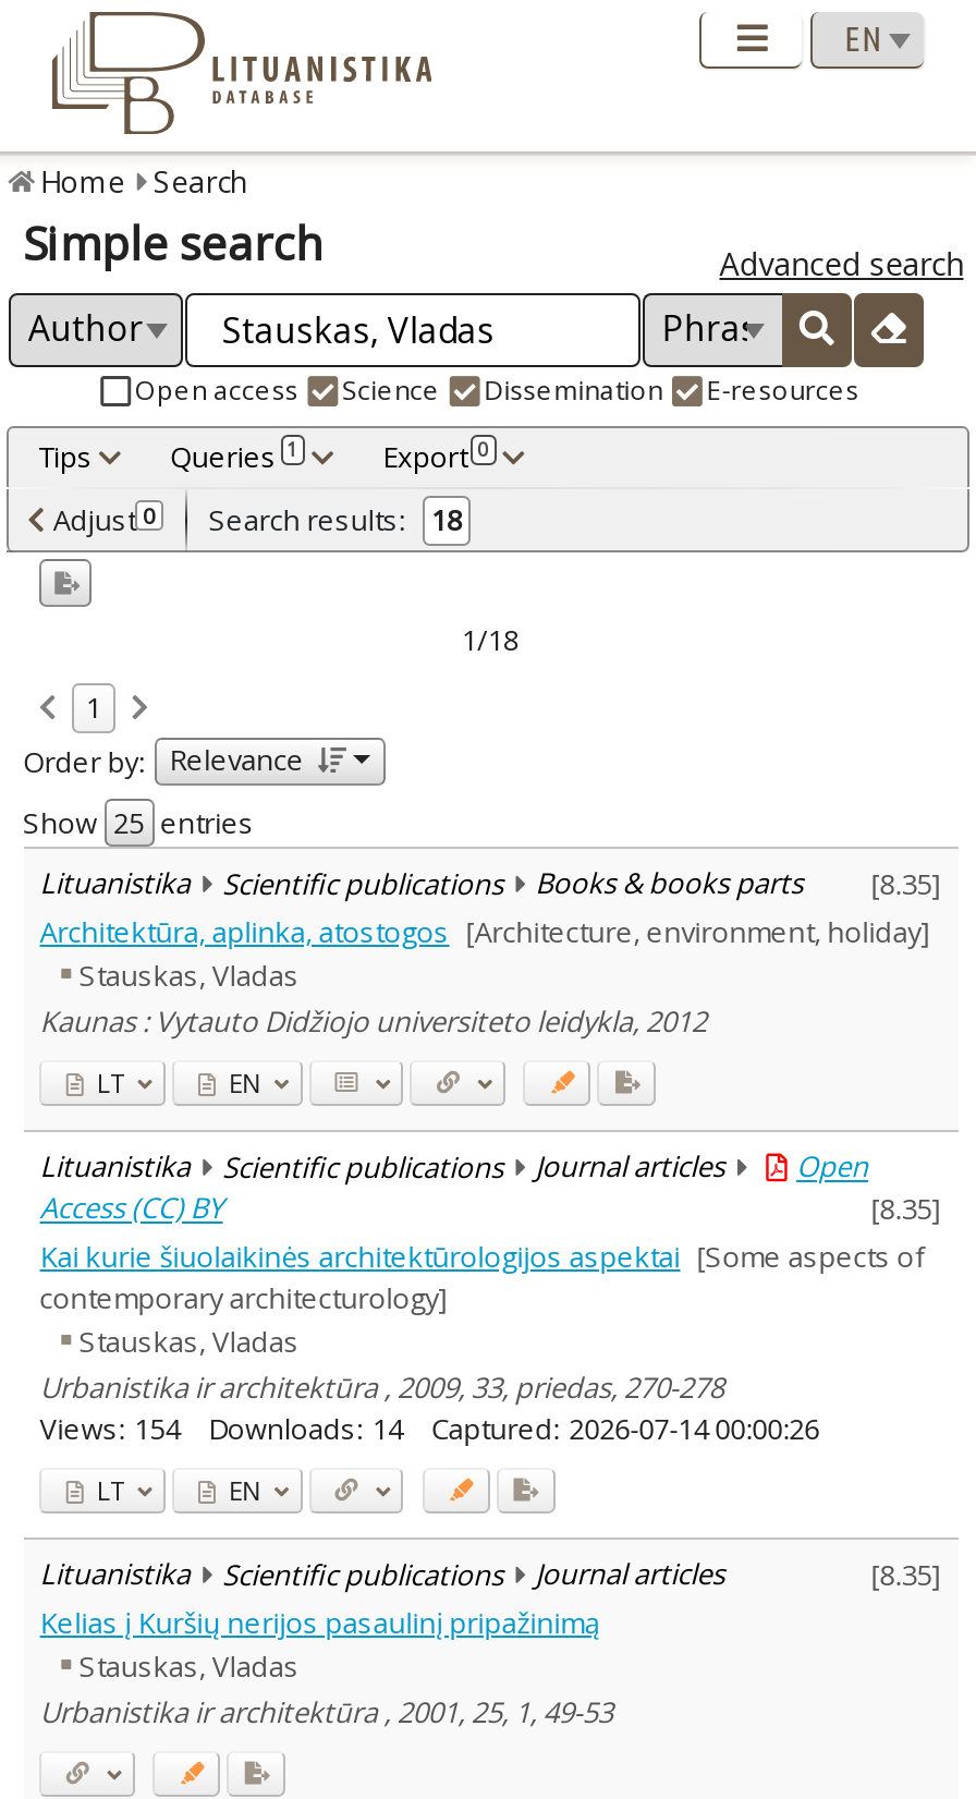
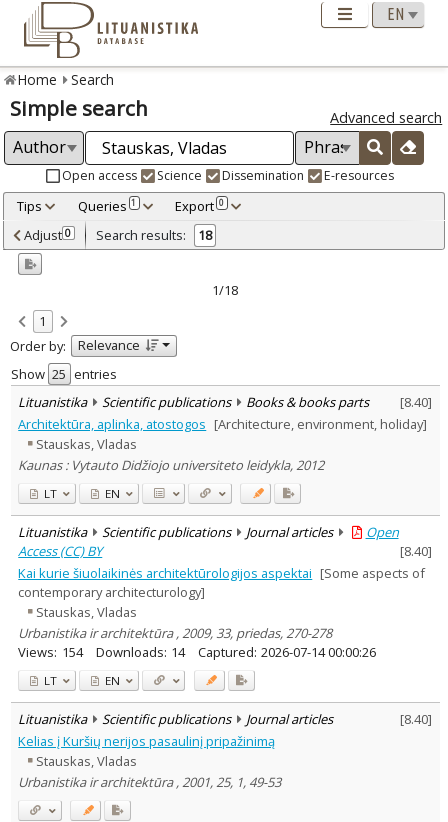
- [8.35]
+ [8.40]

- [8.35]
+ [8.40]

- [8.35]
+ [8.40]
